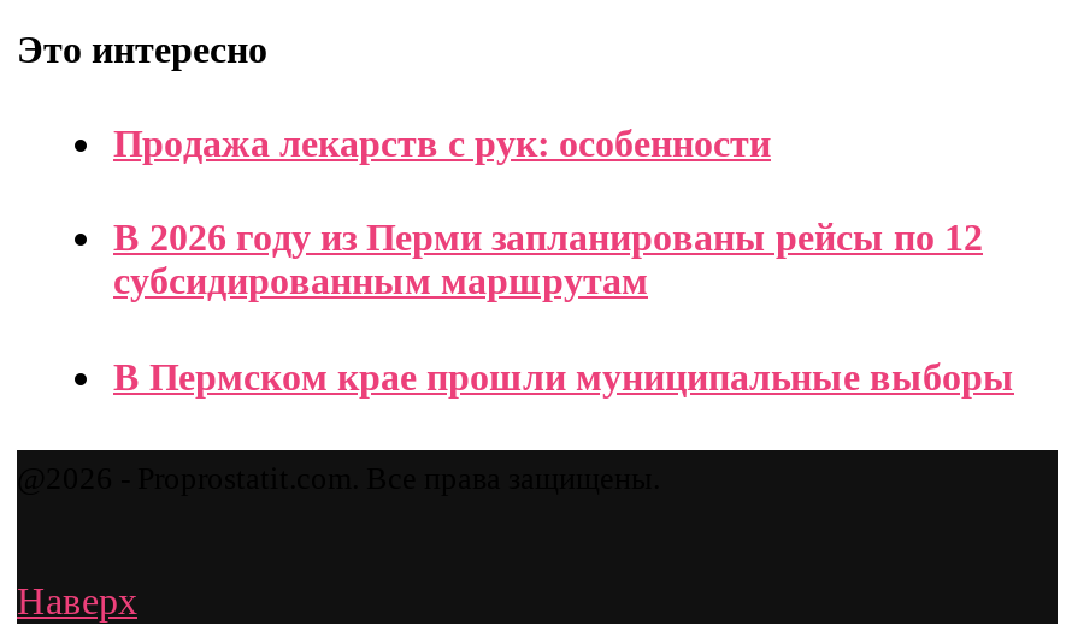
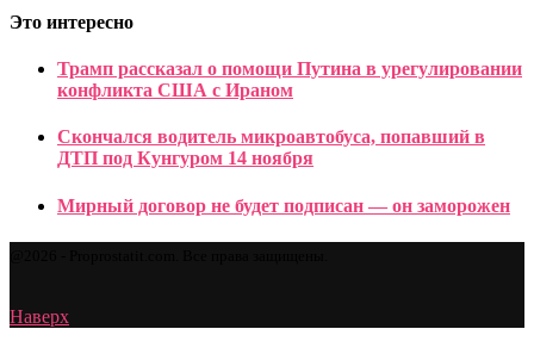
- Продажа лекарств с рук: особенности
+ Трамп рассказал о помощи Путина в урегулировании
+ конфликта США с Ираном

- В 2026 году из Перми запланированы рейсы по 12
- субсидированным маршрутам
+ Скончался водитель микроавтобуса, попавший в
+ ДТП под Кунгуром 14 ноября

- В Пермском крае прошли муниципальные выборы
+ Мирный договор не будет подписан — он заморожен
